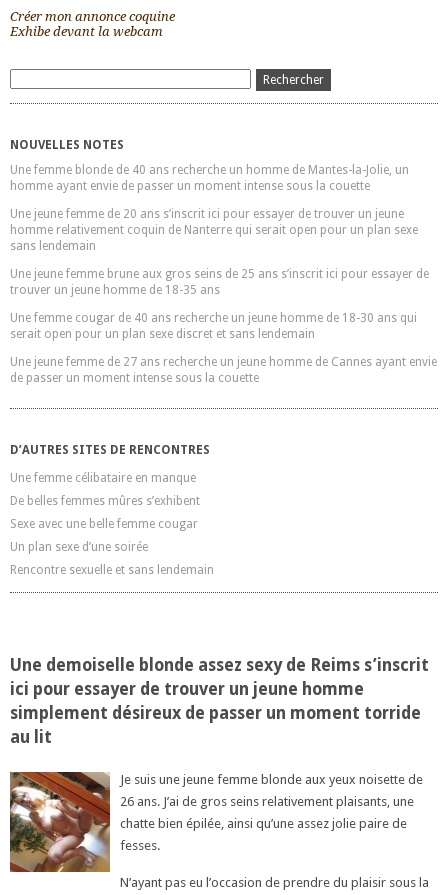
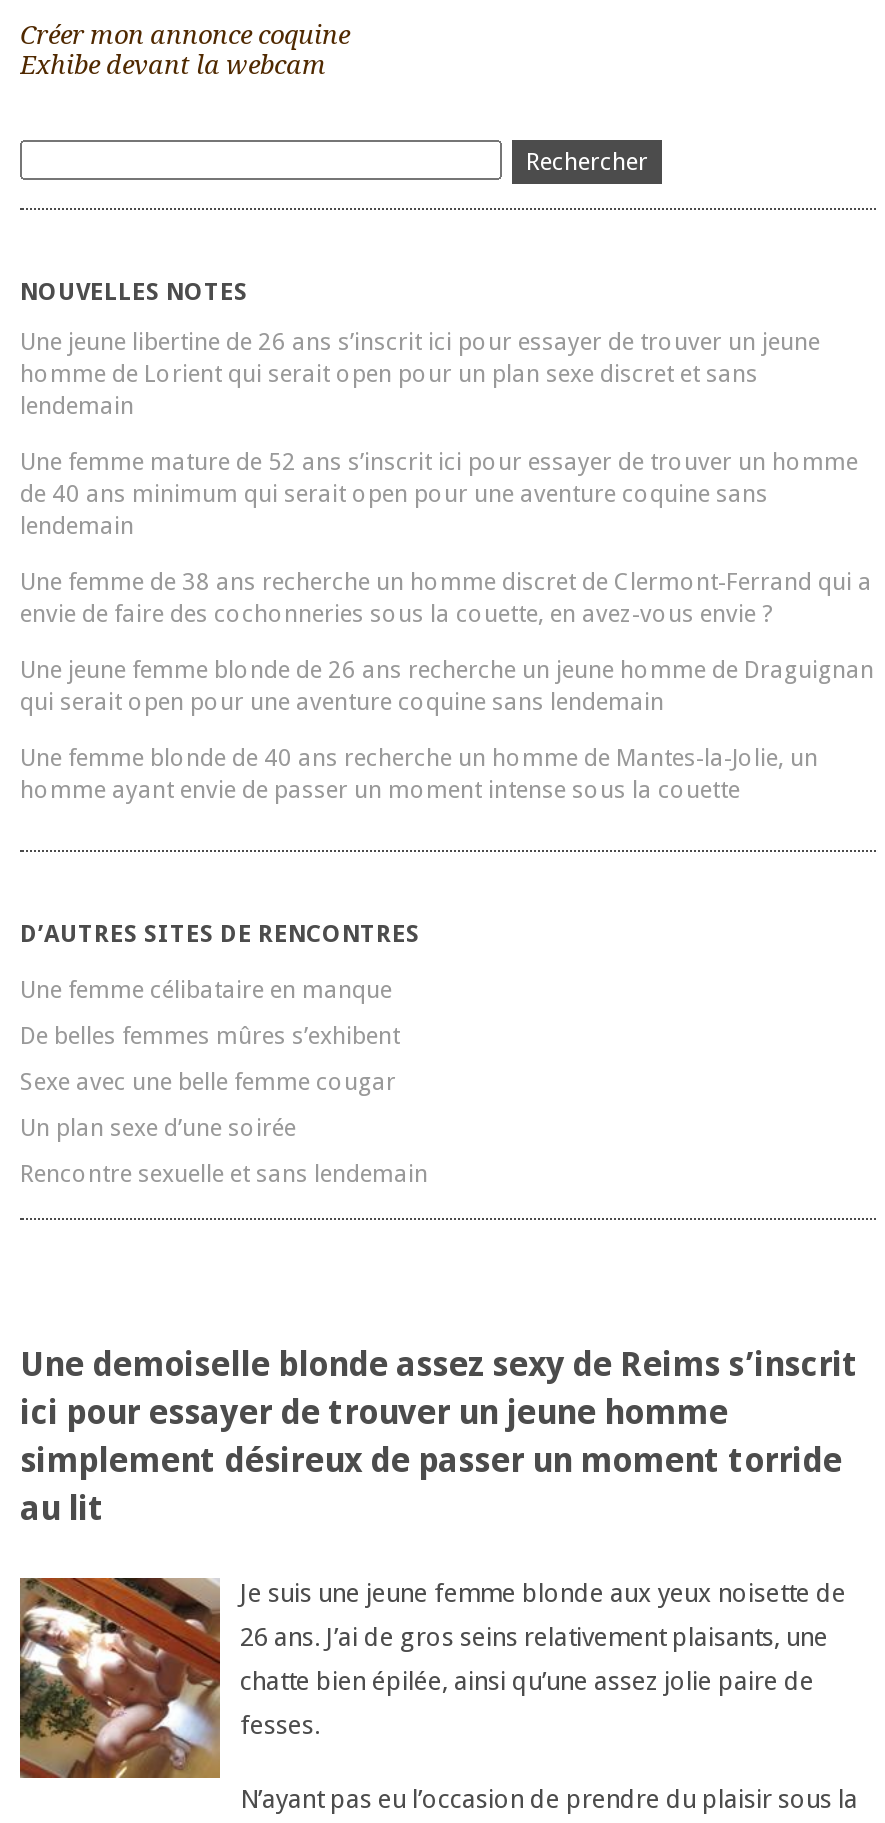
+ Une jeune libertine de 26 ans s’inscrit ici pour essayer de trouver un jeune
+ homme de Lorient qui serait open pour un plan sexe discret et sans
+ lendemain
+ Une femme mature de 52 ans s’inscrit ici pour essayer de trouver un homme
+ de 40 ans minimum qui serait open pour une aventure coquine sans
+ lendemain
+ Une femme de 38 ans recherche un homme discret de Clermont-Ferrand qui a
+ envie de faire des cochonneries sous la couette, en avez-vous envie ?
+ Une jeune femme blonde de 26 ans recherche un jeune homme de Draguignan
+ qui serait open pour une aventure coquine sans lendemain

moved down: Une femme blonde de 40 ans recherche un homme de Mantes-la-Jolie, un | homme ayant envie de passer un moment intense sous la couette

- Une jeune femme de 20 ans s’inscrit ici pour essayer de trouver un jeune
- homme relativement coquin de Nanterre qui serait open pour un plan sexe
- sans lendemain
- Une jeune femme brune aux gros seins de 25 ans s’inscrit ici pour essayer de
- trouver un jeune homme de 18-35 ans
- Une femme cougar de 40 ans recherche un jeune homme de 18-30 ans qui
- serait open pour un plan sexe discret et sans lendemain
- Une jeune femme de 27 ans recherche un jeune homme de Cannes ayant envie
- de passer un moment intense sous la couette
